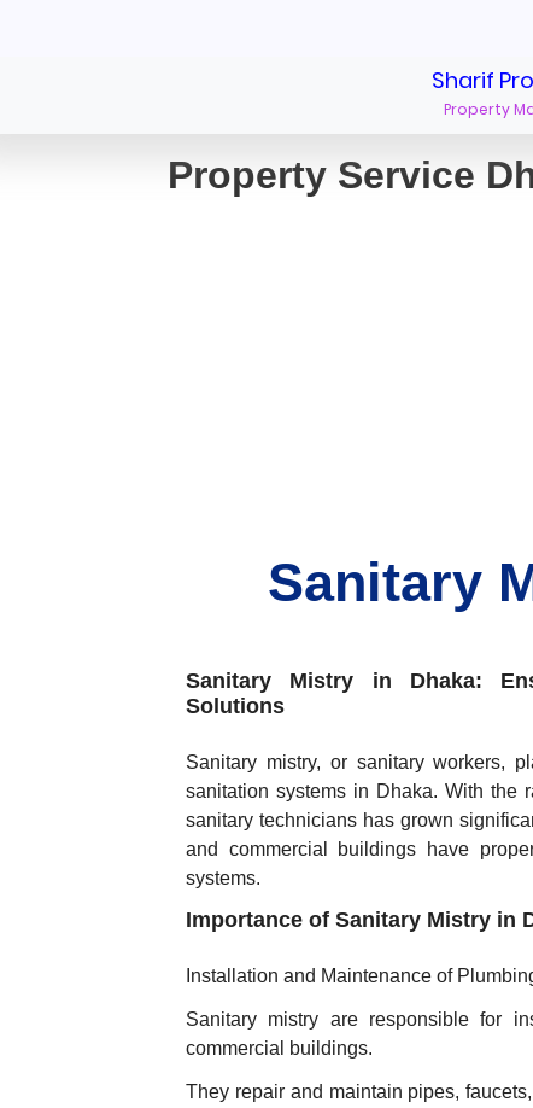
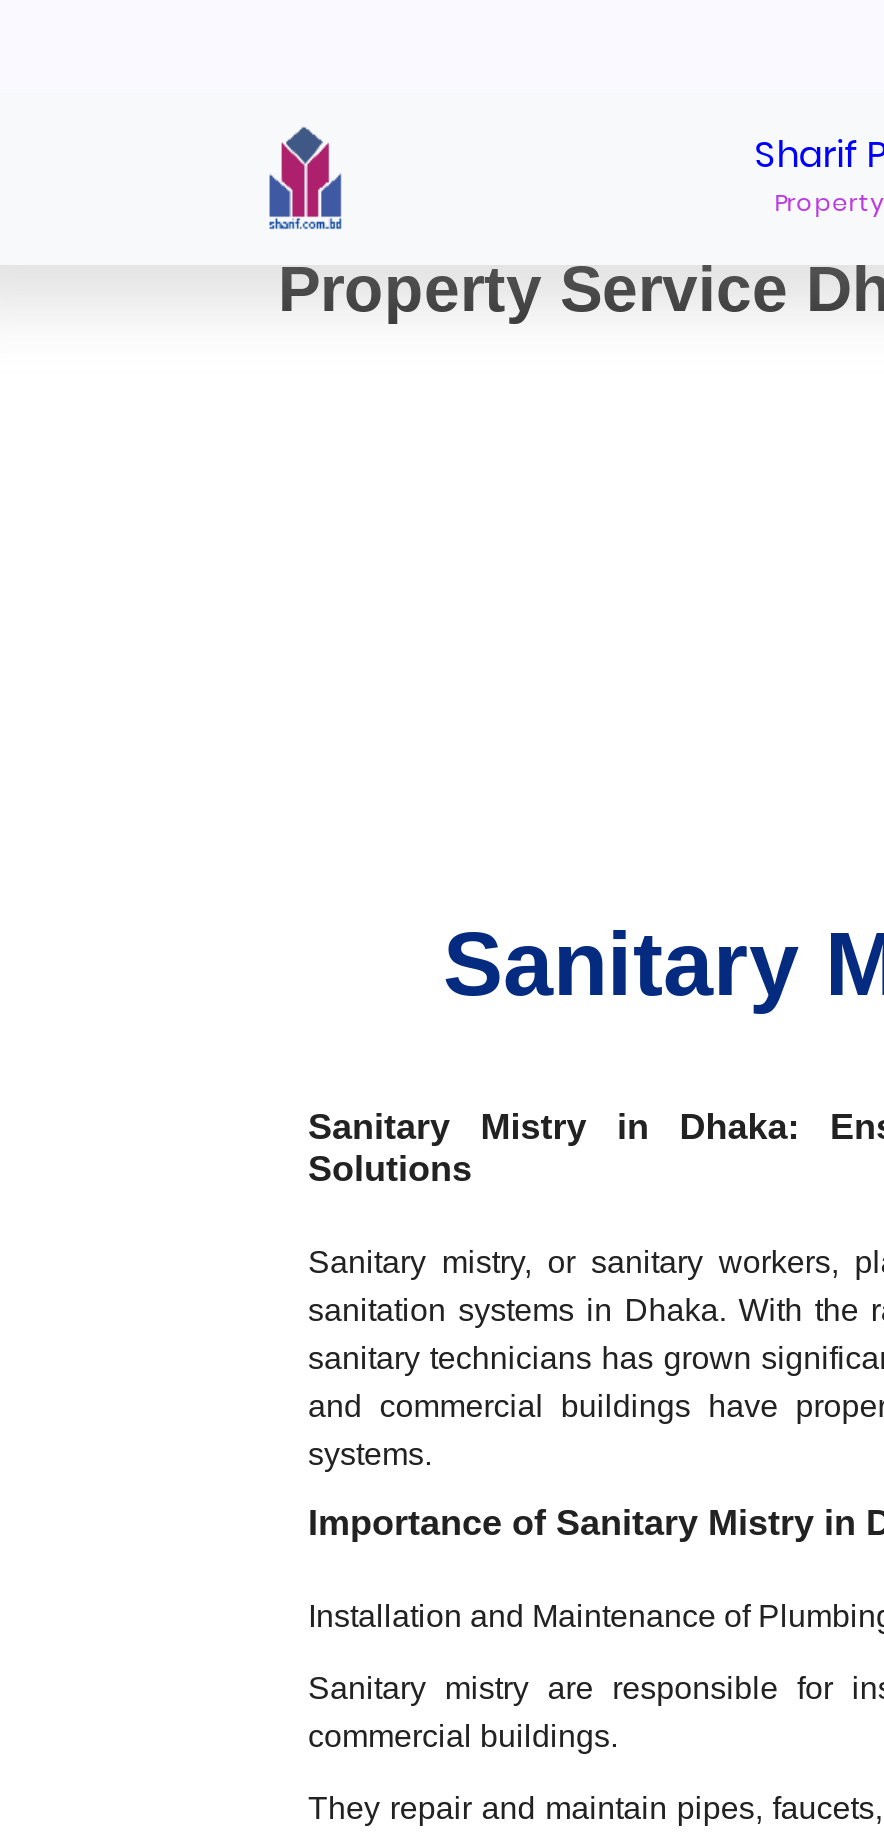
+ [image]
